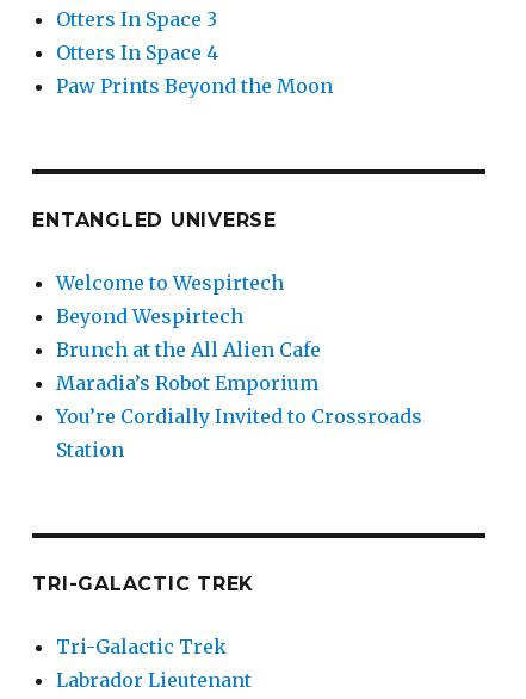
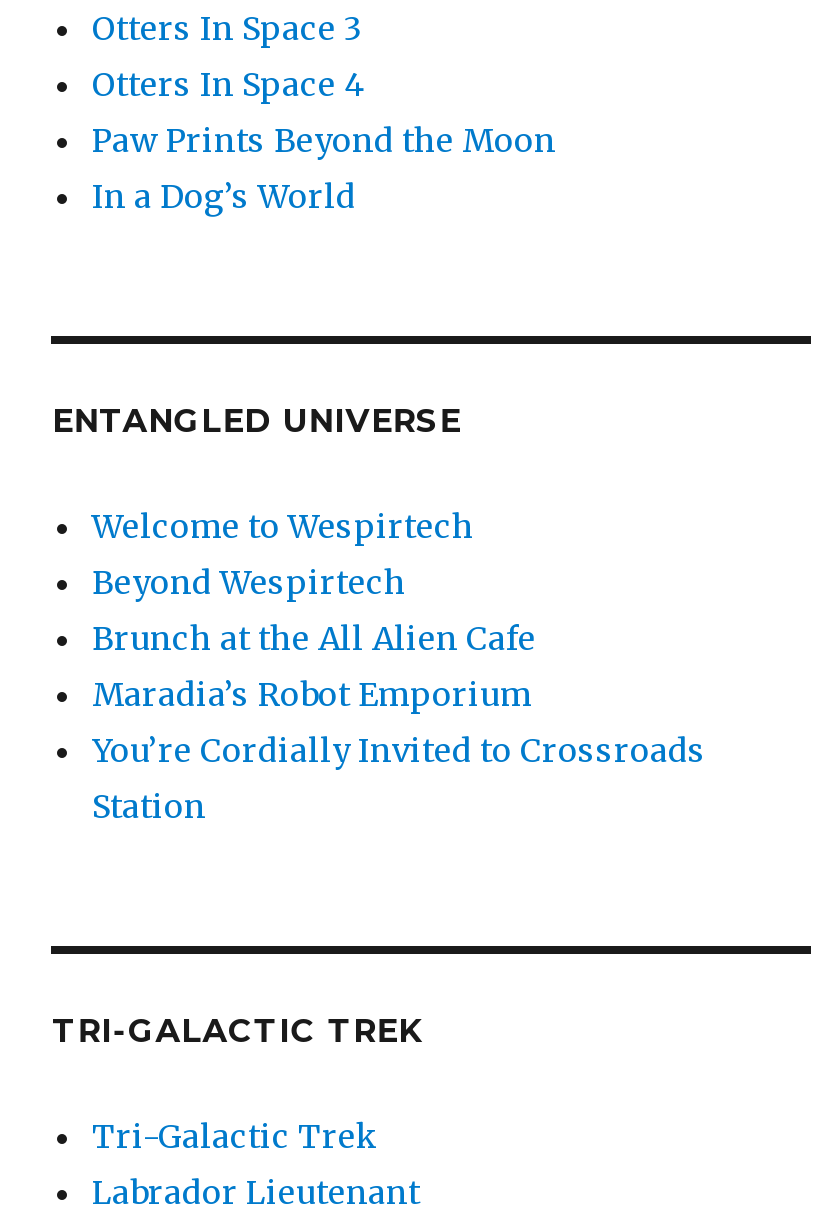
+ In a Dog’s World
